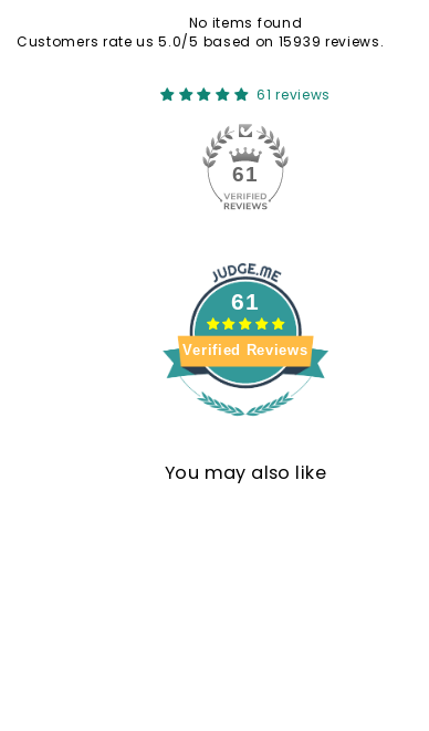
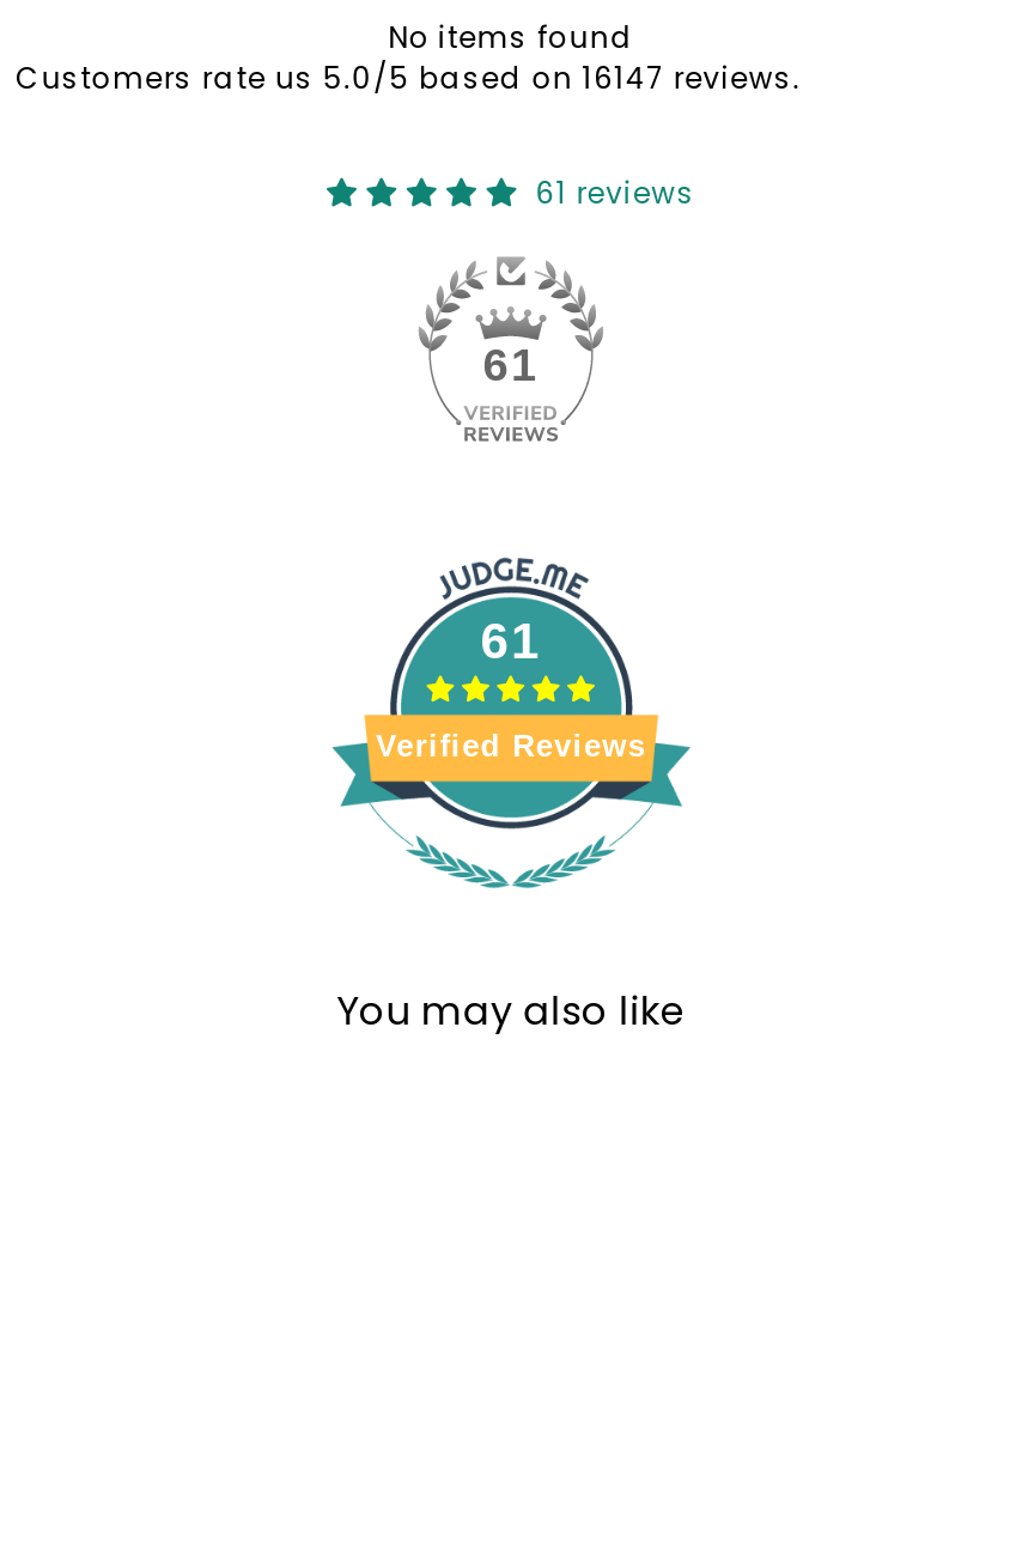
- Customers rate us 5.0/5 based on 15939 reviews.
+ Customers rate us 5.0/5 based on 16147 reviews.
